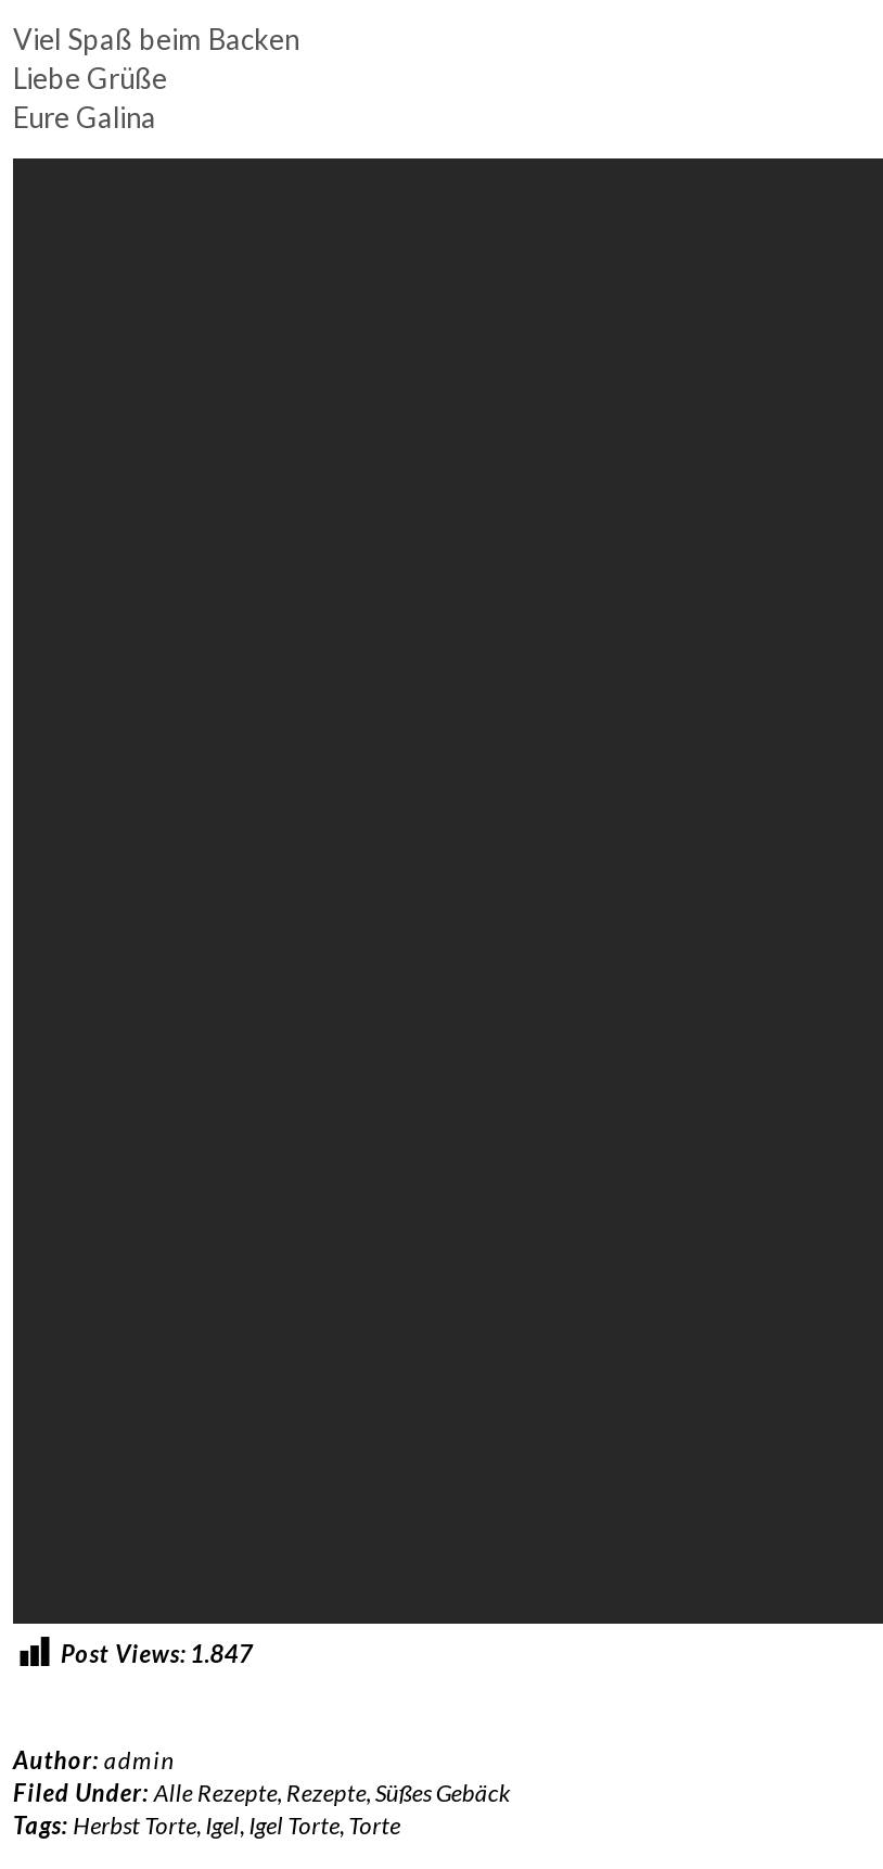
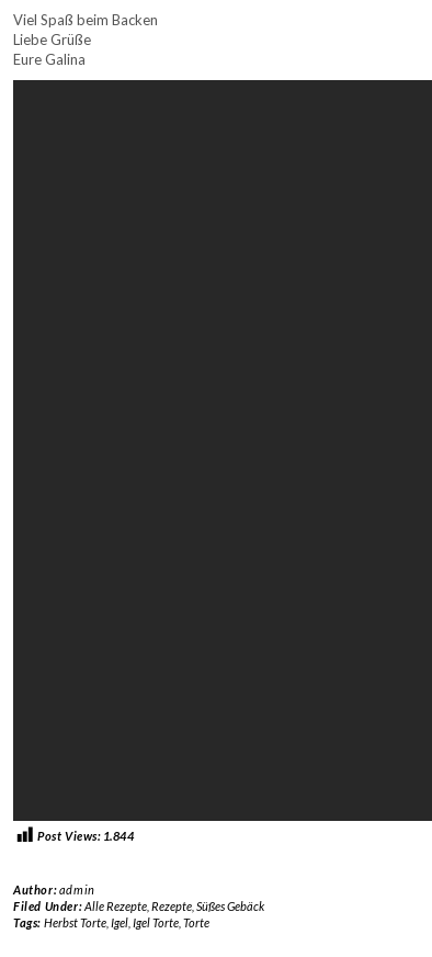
- Post Views: 1.847
+ Post Views: 1.844
